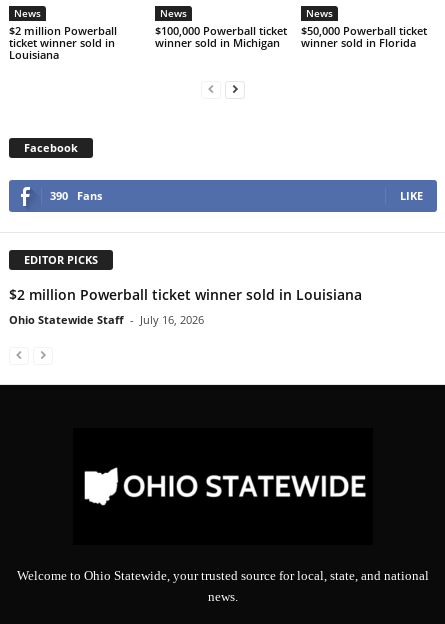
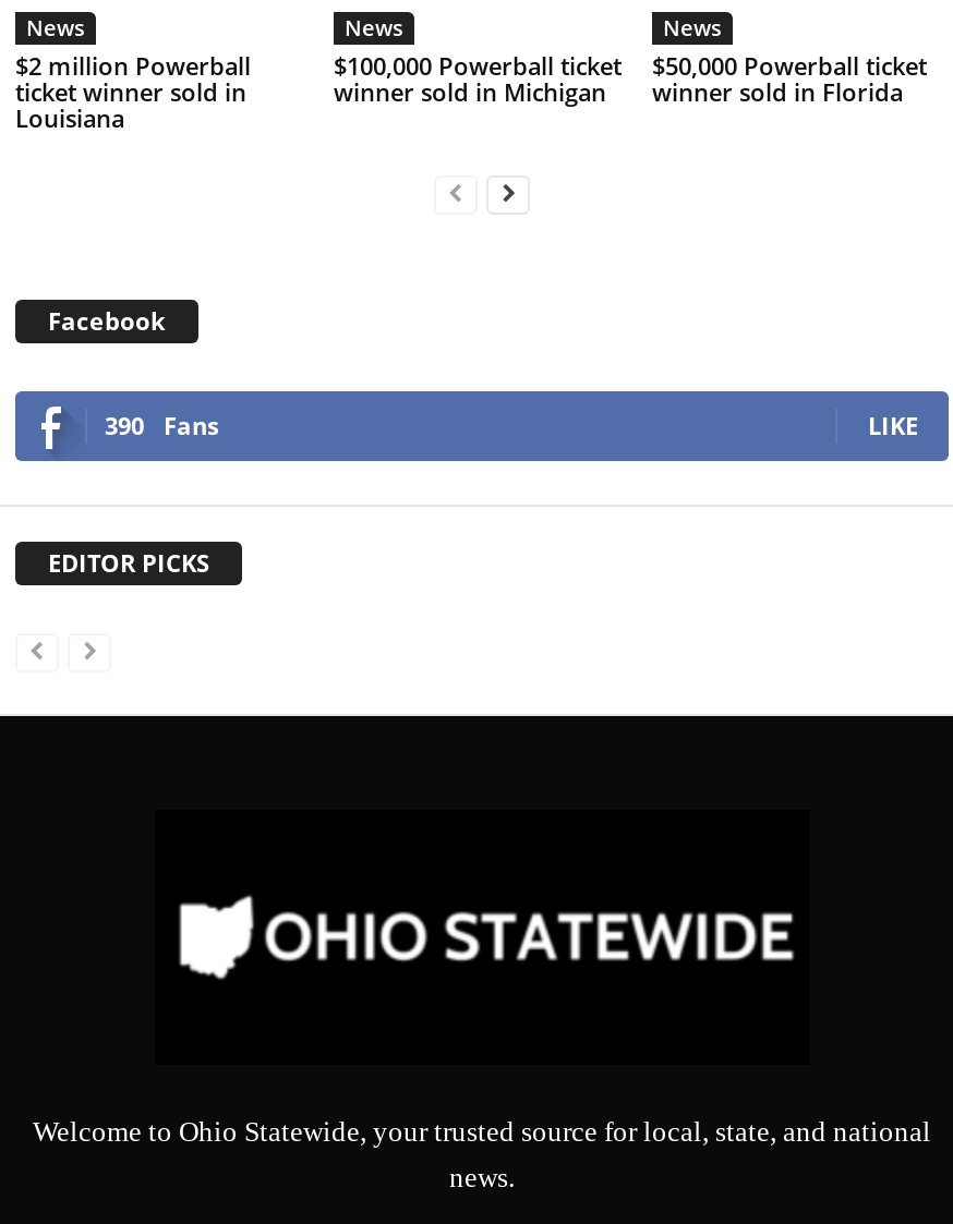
- $2 million Powerball ticket winner sold in Louisiana
- Ohio Statewide Staff - July 16, 2026
